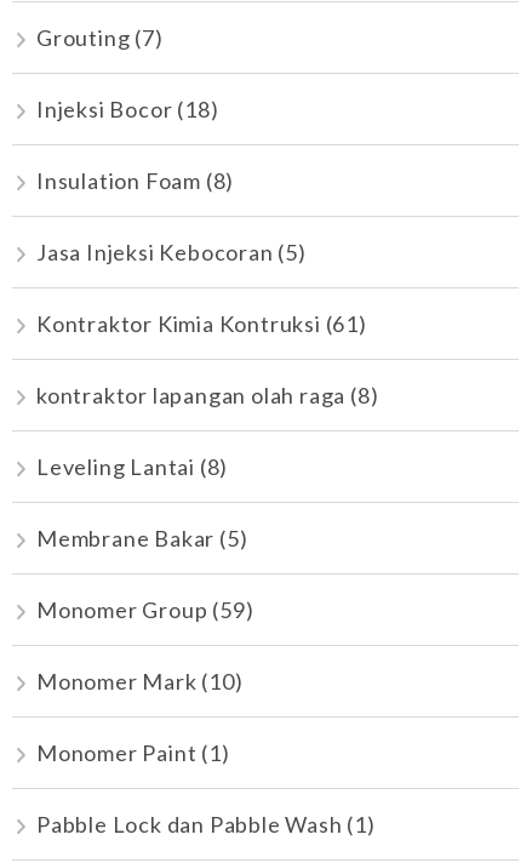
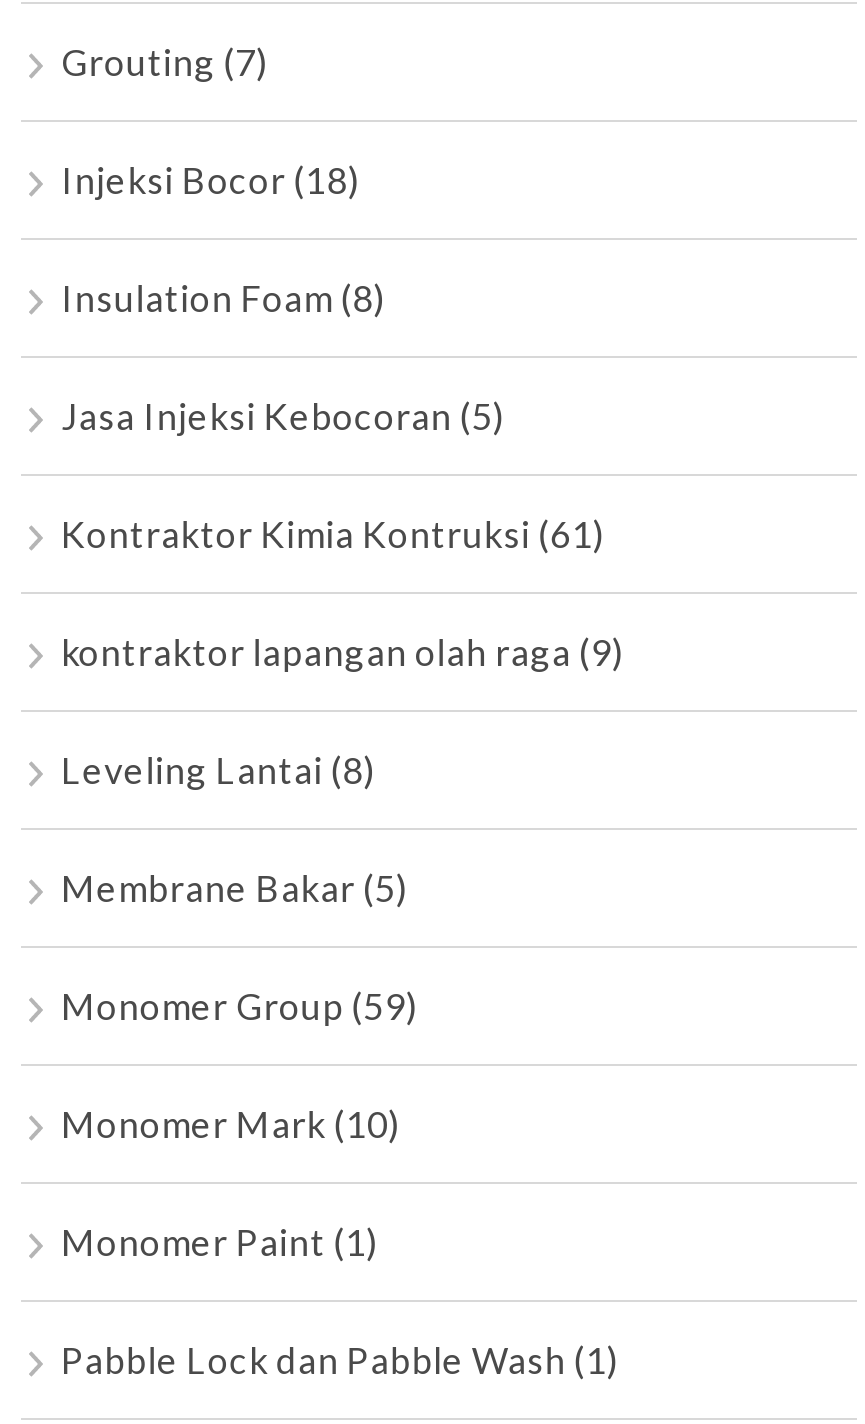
- kontraktor lapangan olah raga (8)
+ kontraktor lapangan olah raga (9)
